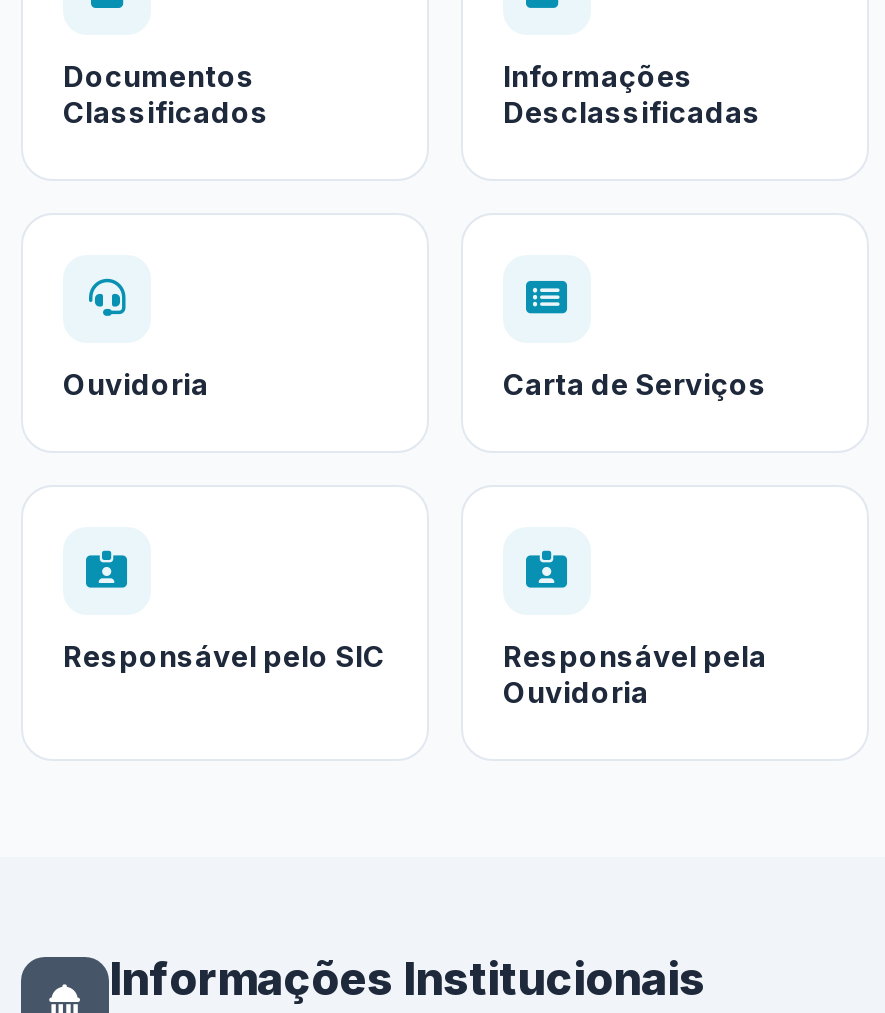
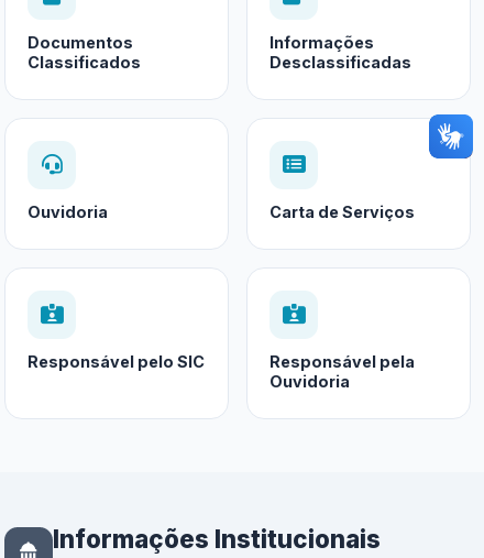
+ [image]
